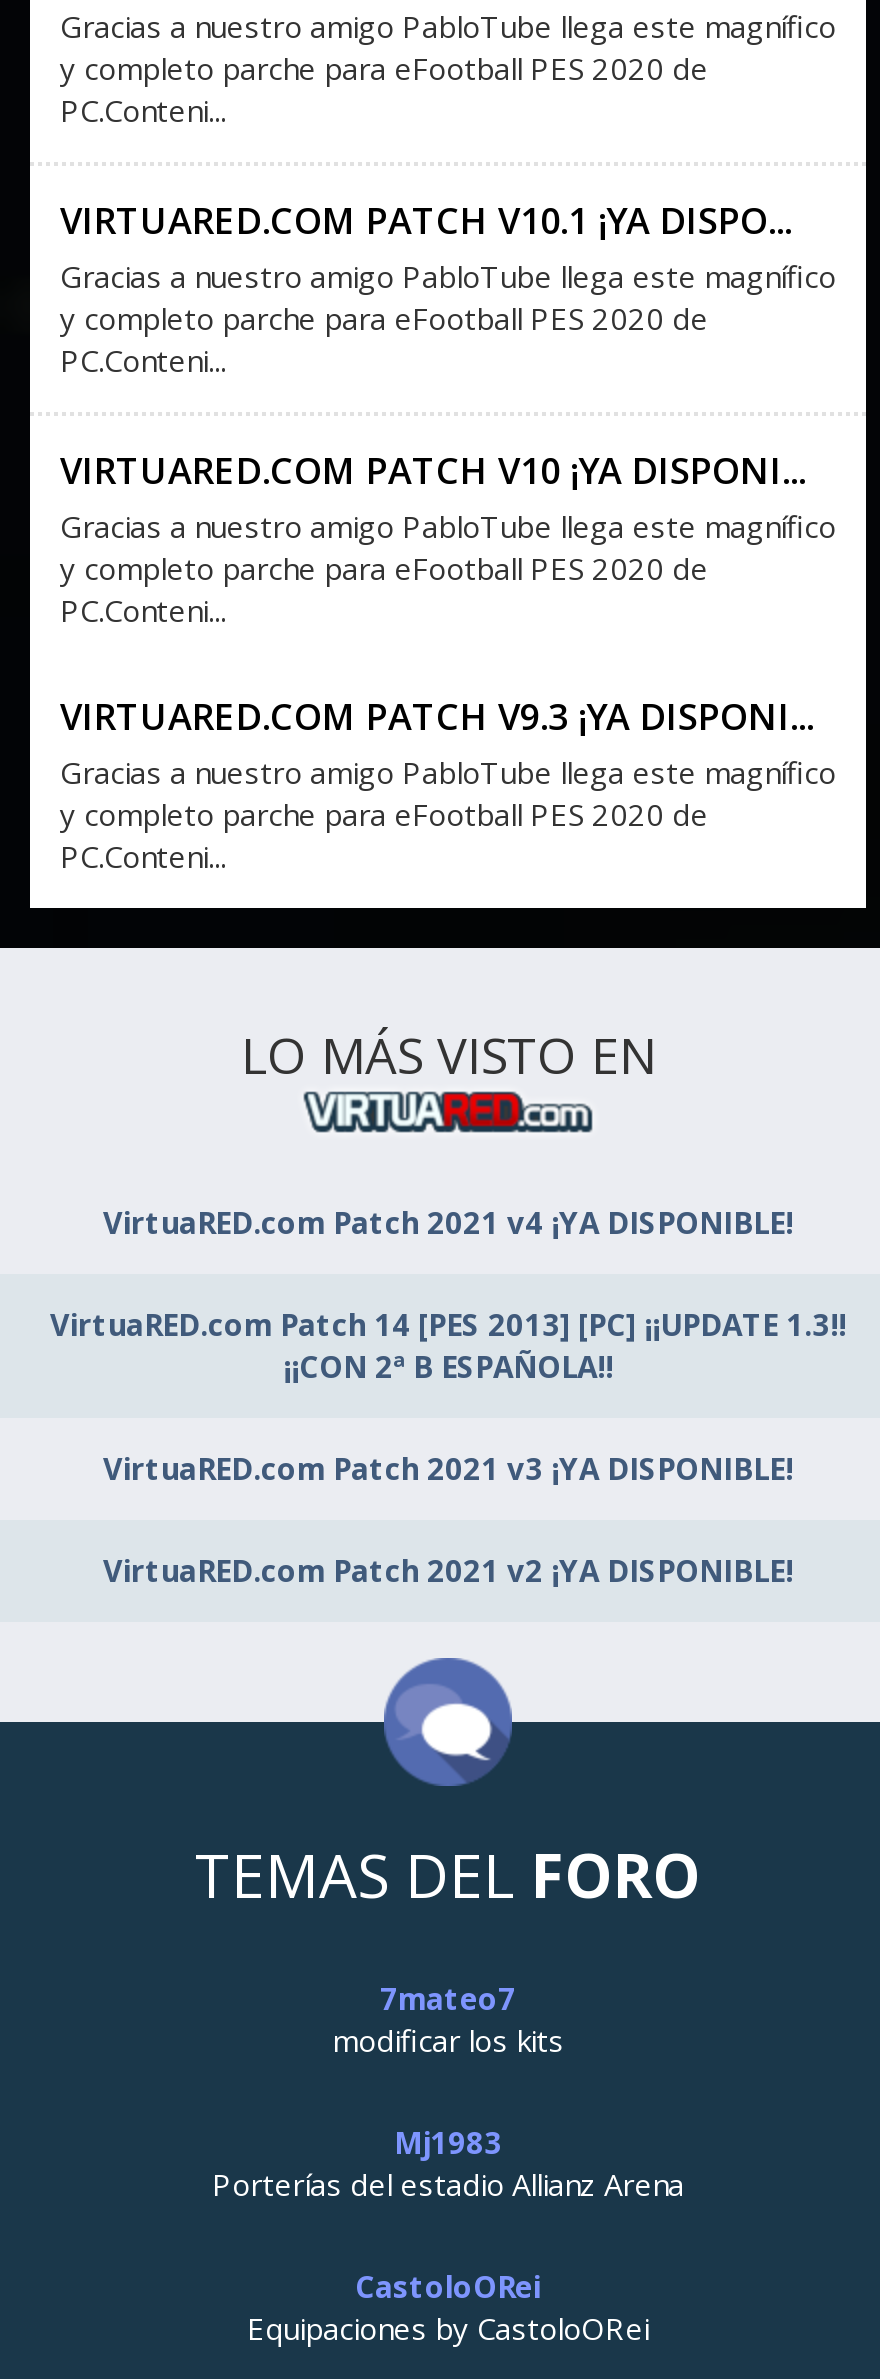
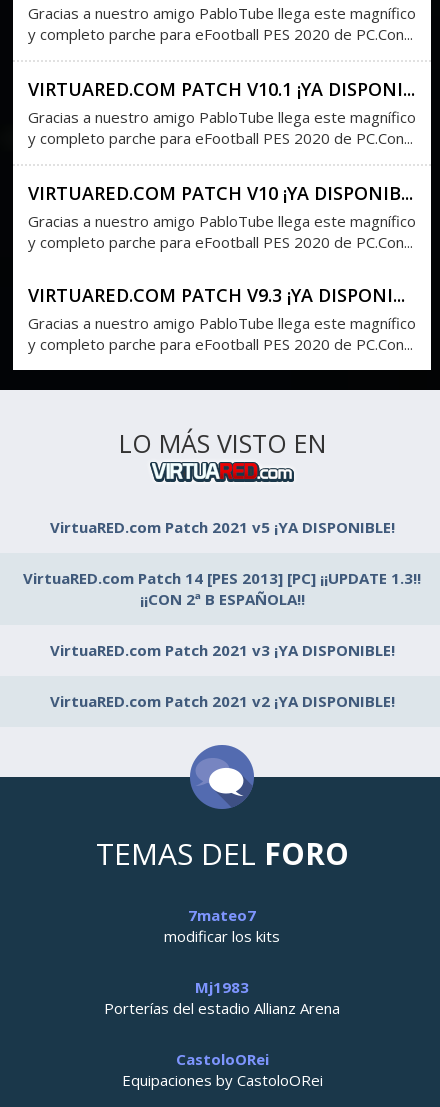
- y completo parche para eFootball PES 2020 de
- PC.Conteni...
+ y completo parche para eFootball PES 2020 de PC.Con...

- VIRTUARED.COM PATCH V10.1 ¡YA DISPO...
+ VIRTUARED.COM PATCH V10.1 ¡YA DISPONI...

- y completo parche para eFootball PES 2020 de
- PC.Conteni...
+ y completo parche para eFootball PES 2020 de PC.Con...

- VIRTUARED.COM PATCH V10 ¡YA DISPONI...
+ VIRTUARED.COM PATCH V10 ¡YA DISPONIB...

- y completo parche para eFootball PES 2020 de
- PC.Conteni...
+ y completo parche para eFootball PES 2020 de PC.Con...

- y completo parche para eFootball PES 2020 de
- PC.Conteni...
+ y completo parche para eFootball PES 2020 de PC.Con...

- VirtuaRED.com Patch 2021 v4 ¡YA DISPONIBLE!
+ VirtuaRED.com Patch 2021 v5 ¡YA DISPONIBLE!
